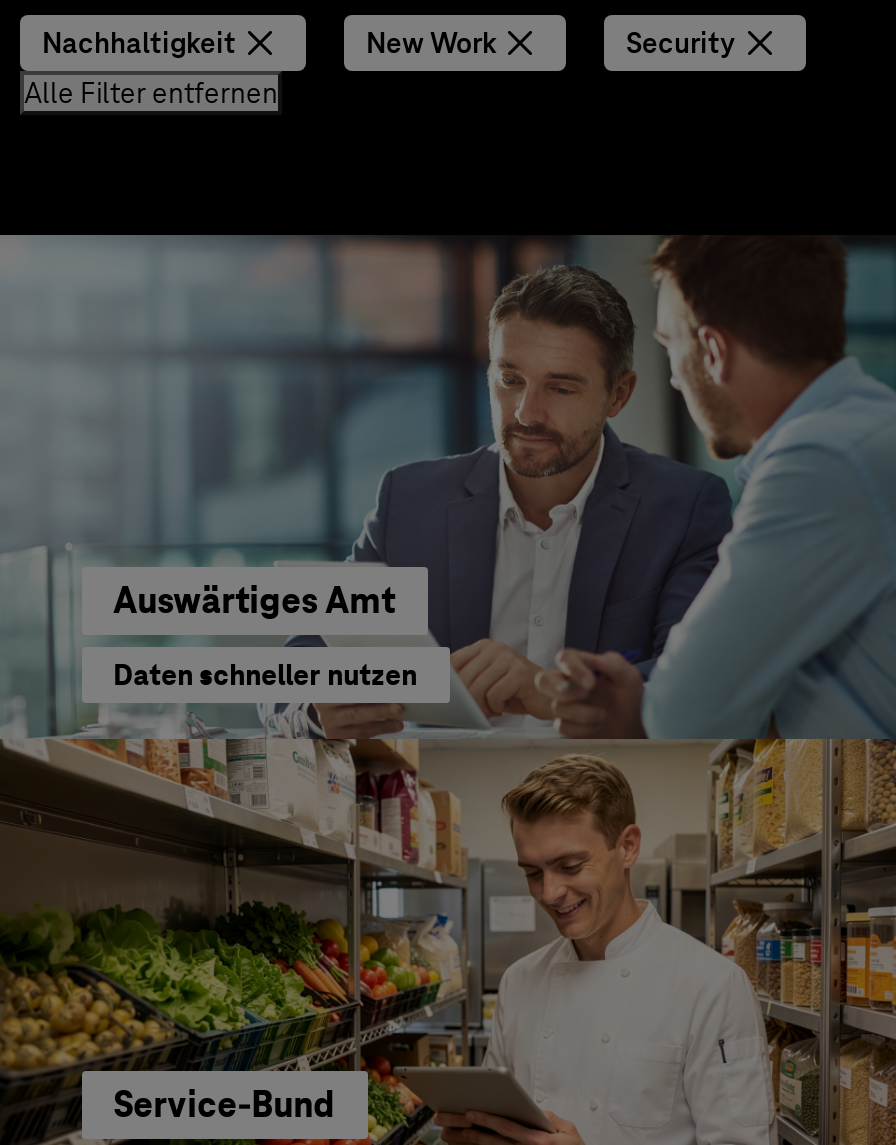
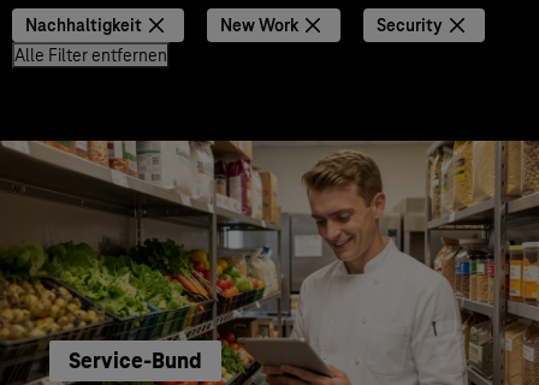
- [image]
- Auswärtiges Amt
- Daten schneller nutzen
